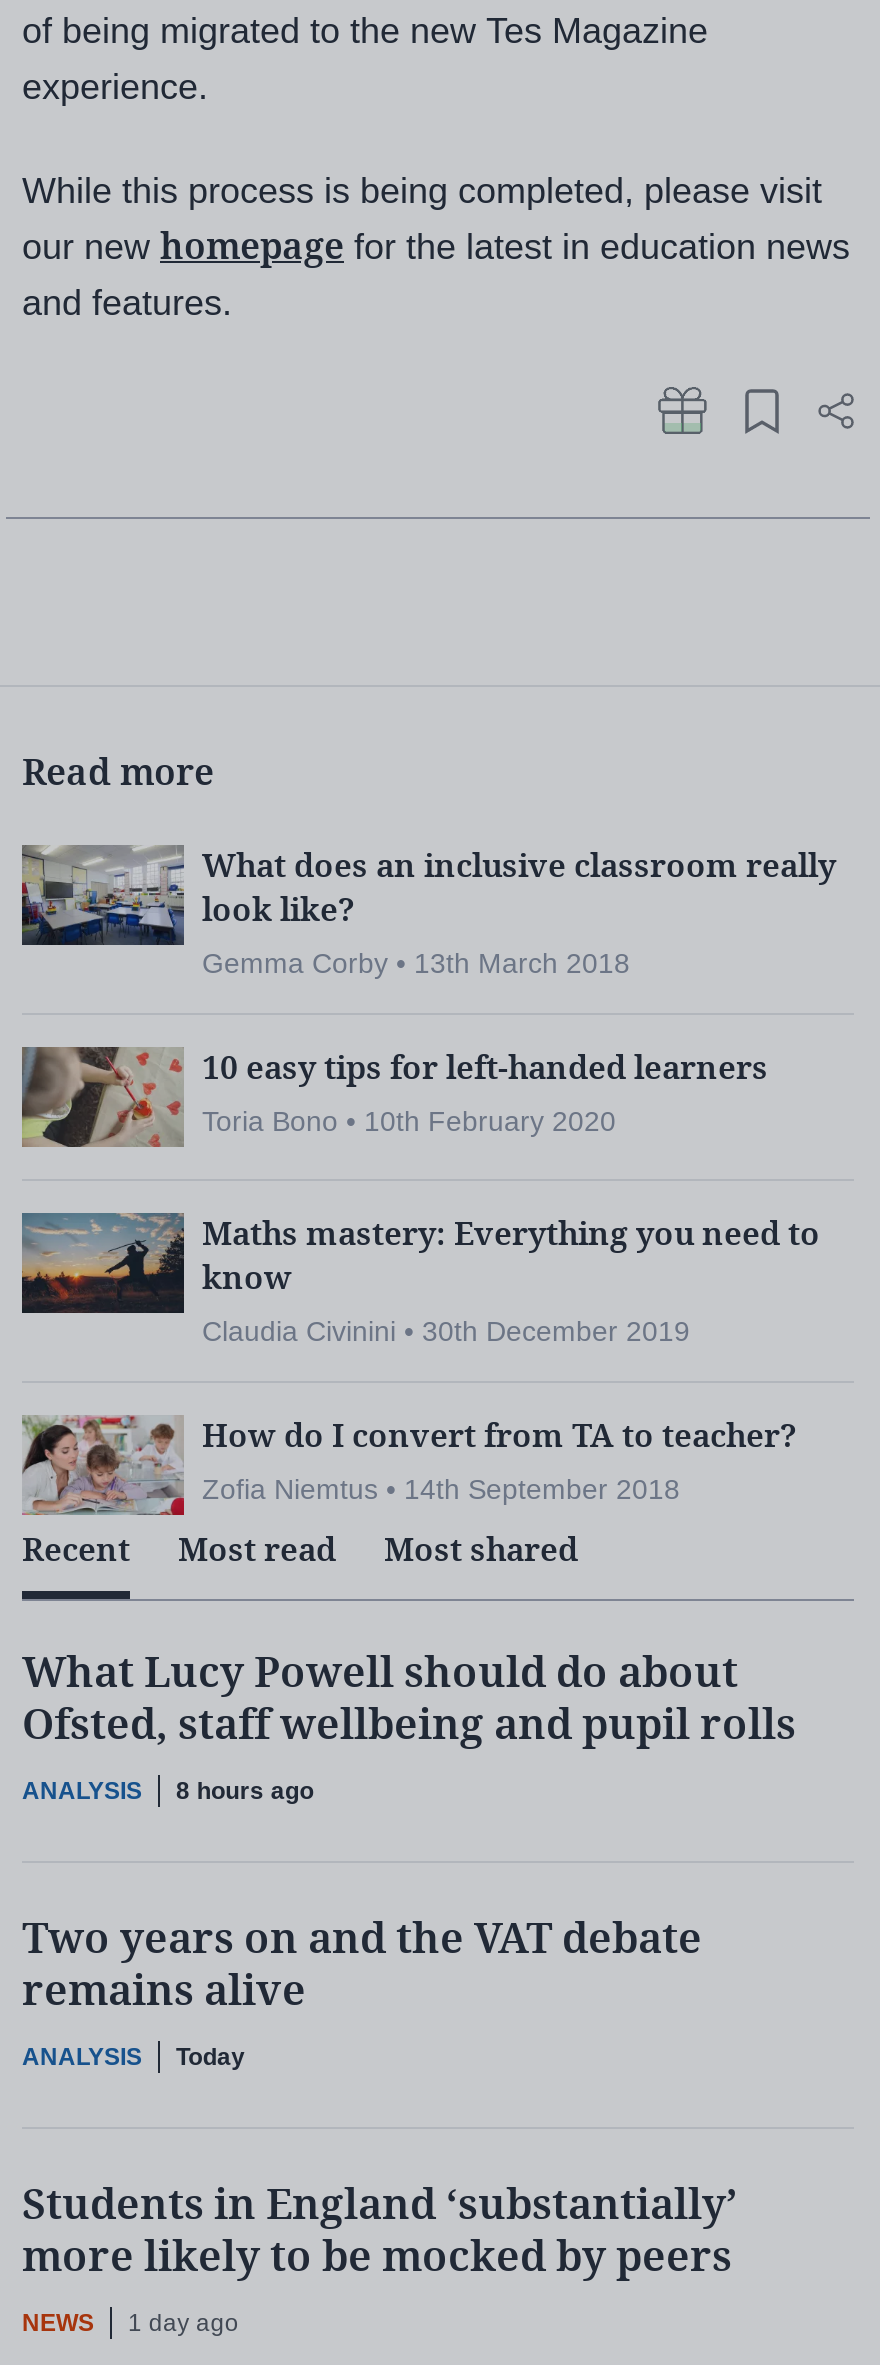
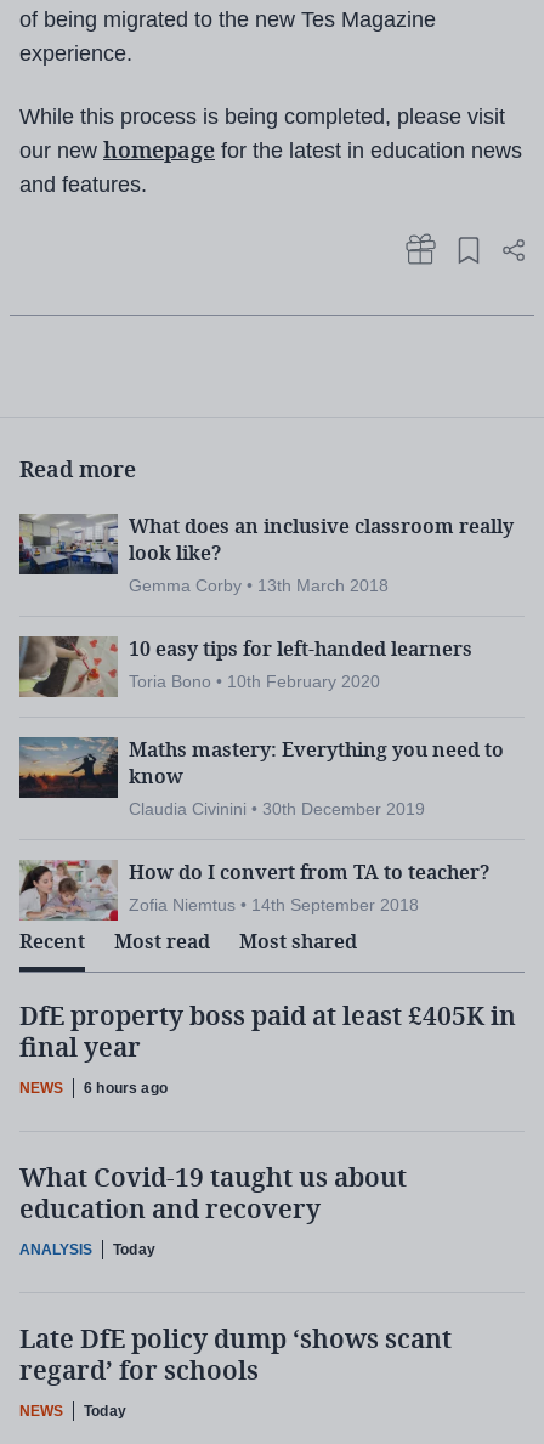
- What Lucy Powell should do about
- Ofsted, staff wellbeing and pupil rolls
- ANALYSIS
- 8 hours ago
+ DfE property boss paid at least £405K in
+ final year
+ NEWS
+ 6 hours ago

- Two years on and the VAT debate
- remains alive
+ What Covid-19 taught us about
+ education and recovery

- Students in England ‘substantially’
- more likely to be mocked by peers
+ Late DfE policy dump ‘shows scant
+ regard’ for schools

- 1 day ago
+ Today
